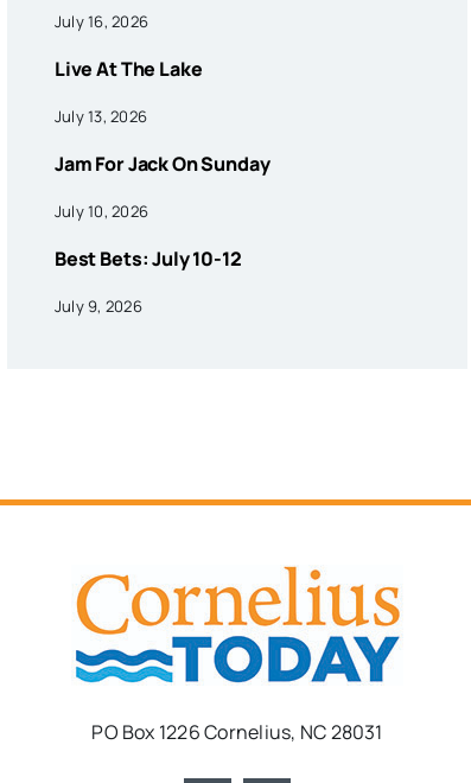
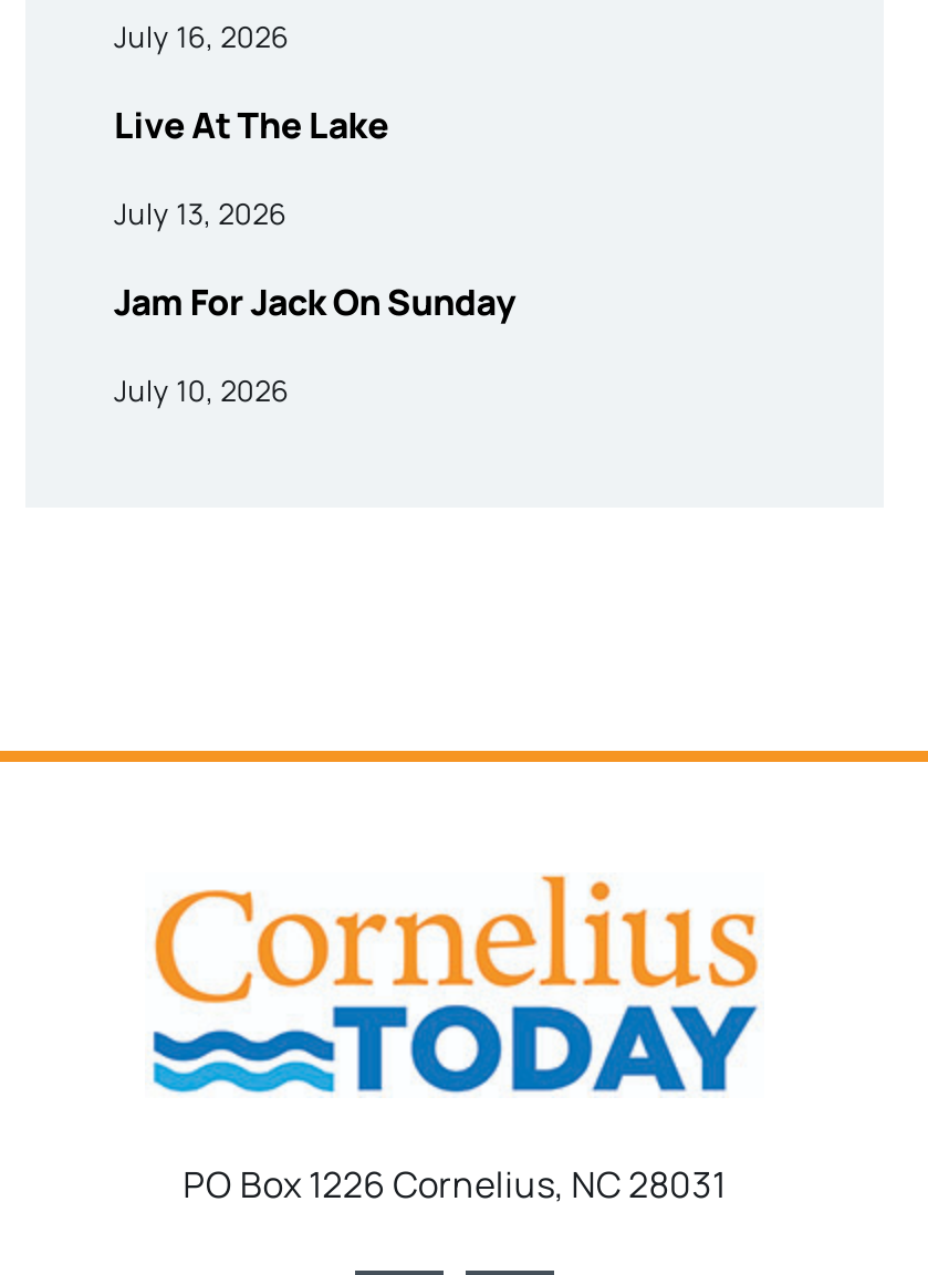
- Best Bets: July 10-12
- July 9, 2026
